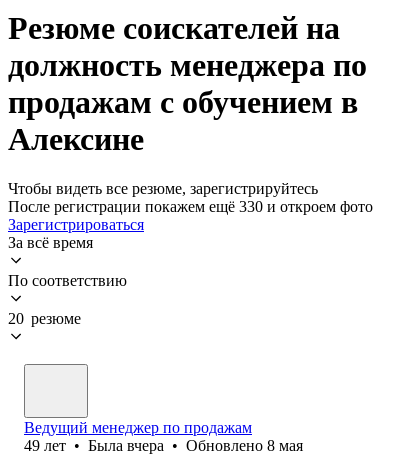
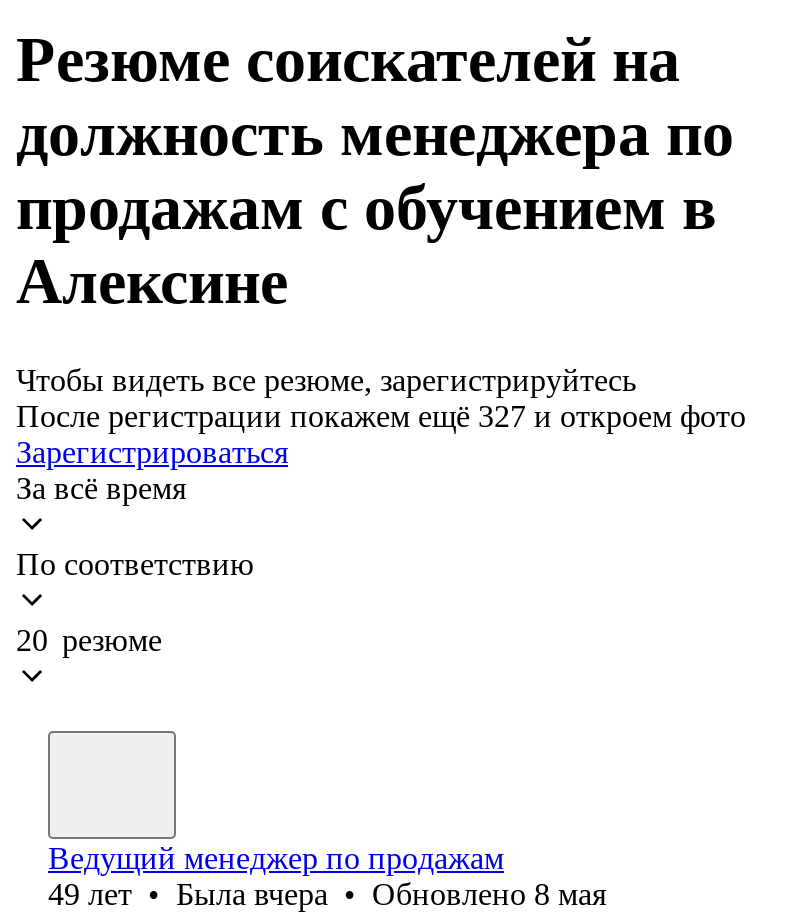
- После регистрации покажем ещё 330 и откроем фото
+ После регистрации покажем ещё 327 и откроем фото
